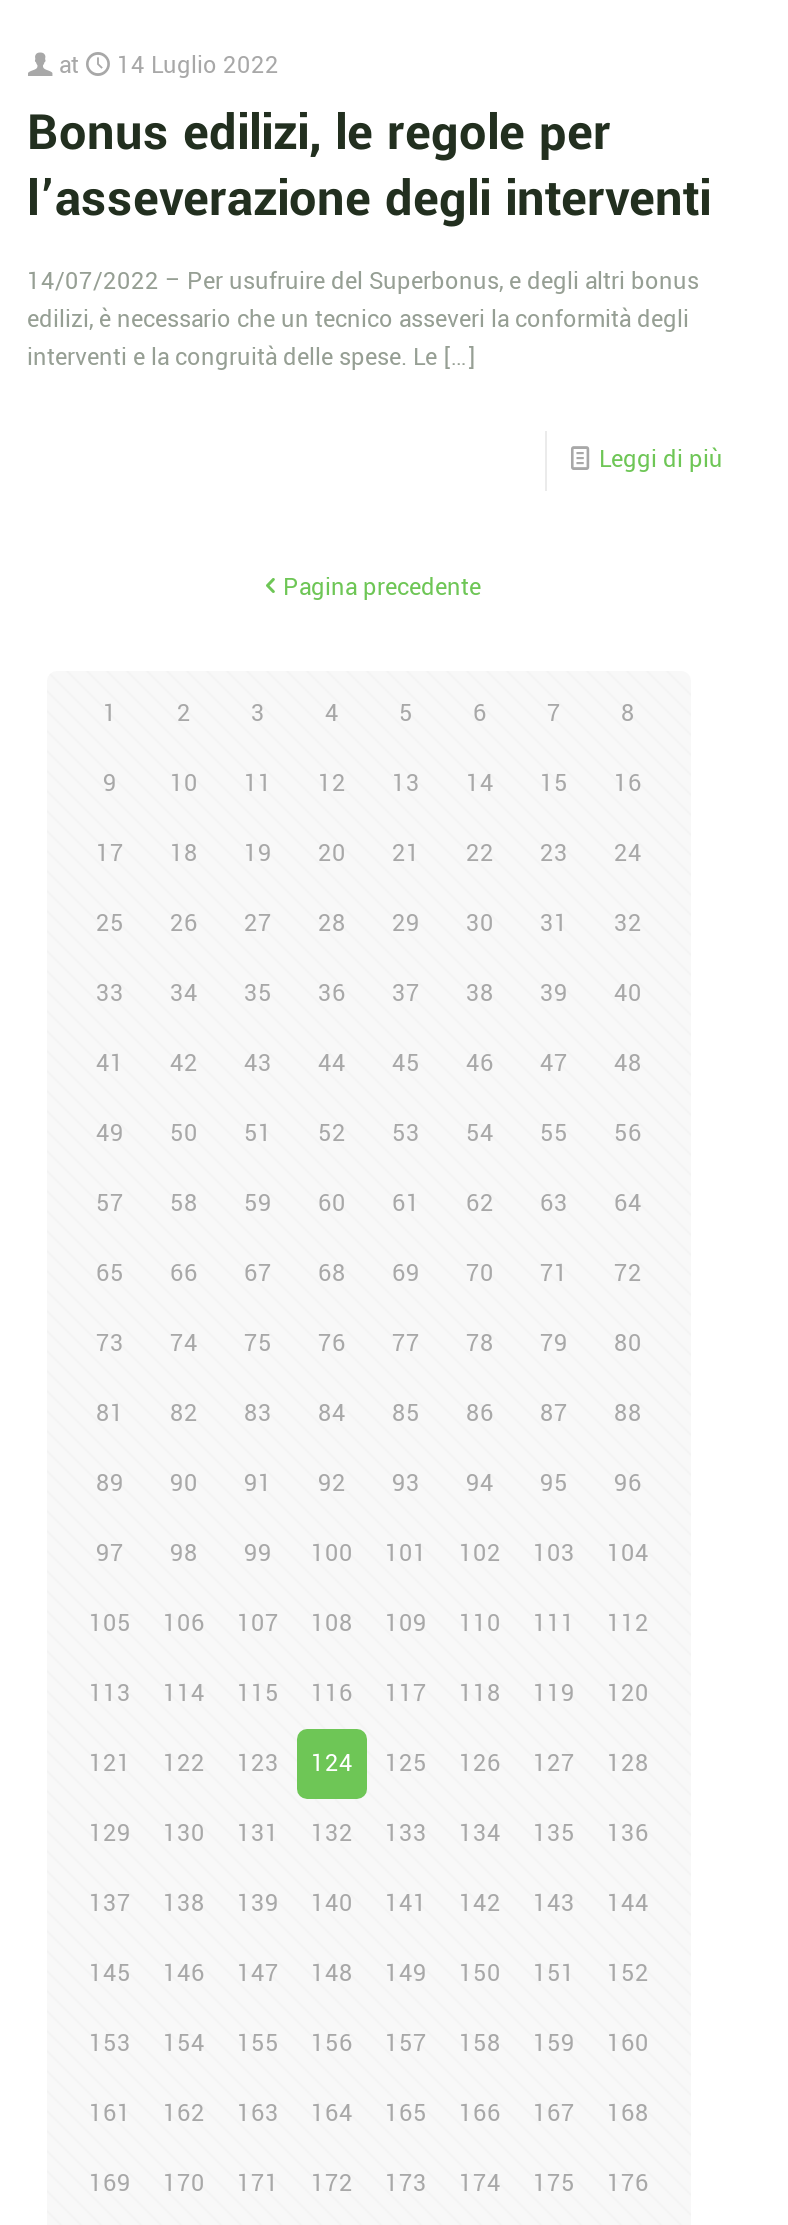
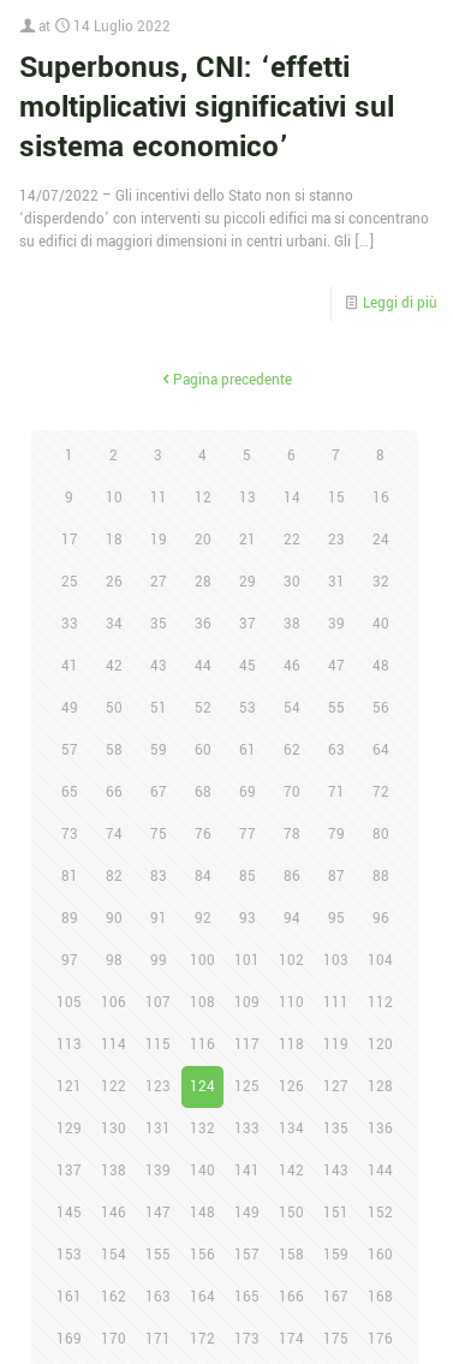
- Bonus edilizi, le regole per
- l’asseverazione degli interventi
- 14/07/2022 – Per usufruire del Superbonus, e degli altri bonus
- edilizi, è necessario che un tecnico asseveri la conformità degli
- interventi e la congruità delle spese. Le […]
+ Superbonus, CNI: ‘effetti
+ moltiplicativi significativi sul
+ sistema economico’
+ 14/07/2022 – Gli incentivi dello Stato non si stanno
+ ‘disperdendo’ con interventi su piccoli edifici ma si concentrano
+ su edifici di maggiori dimensioni in centri urbani. Gli […]
